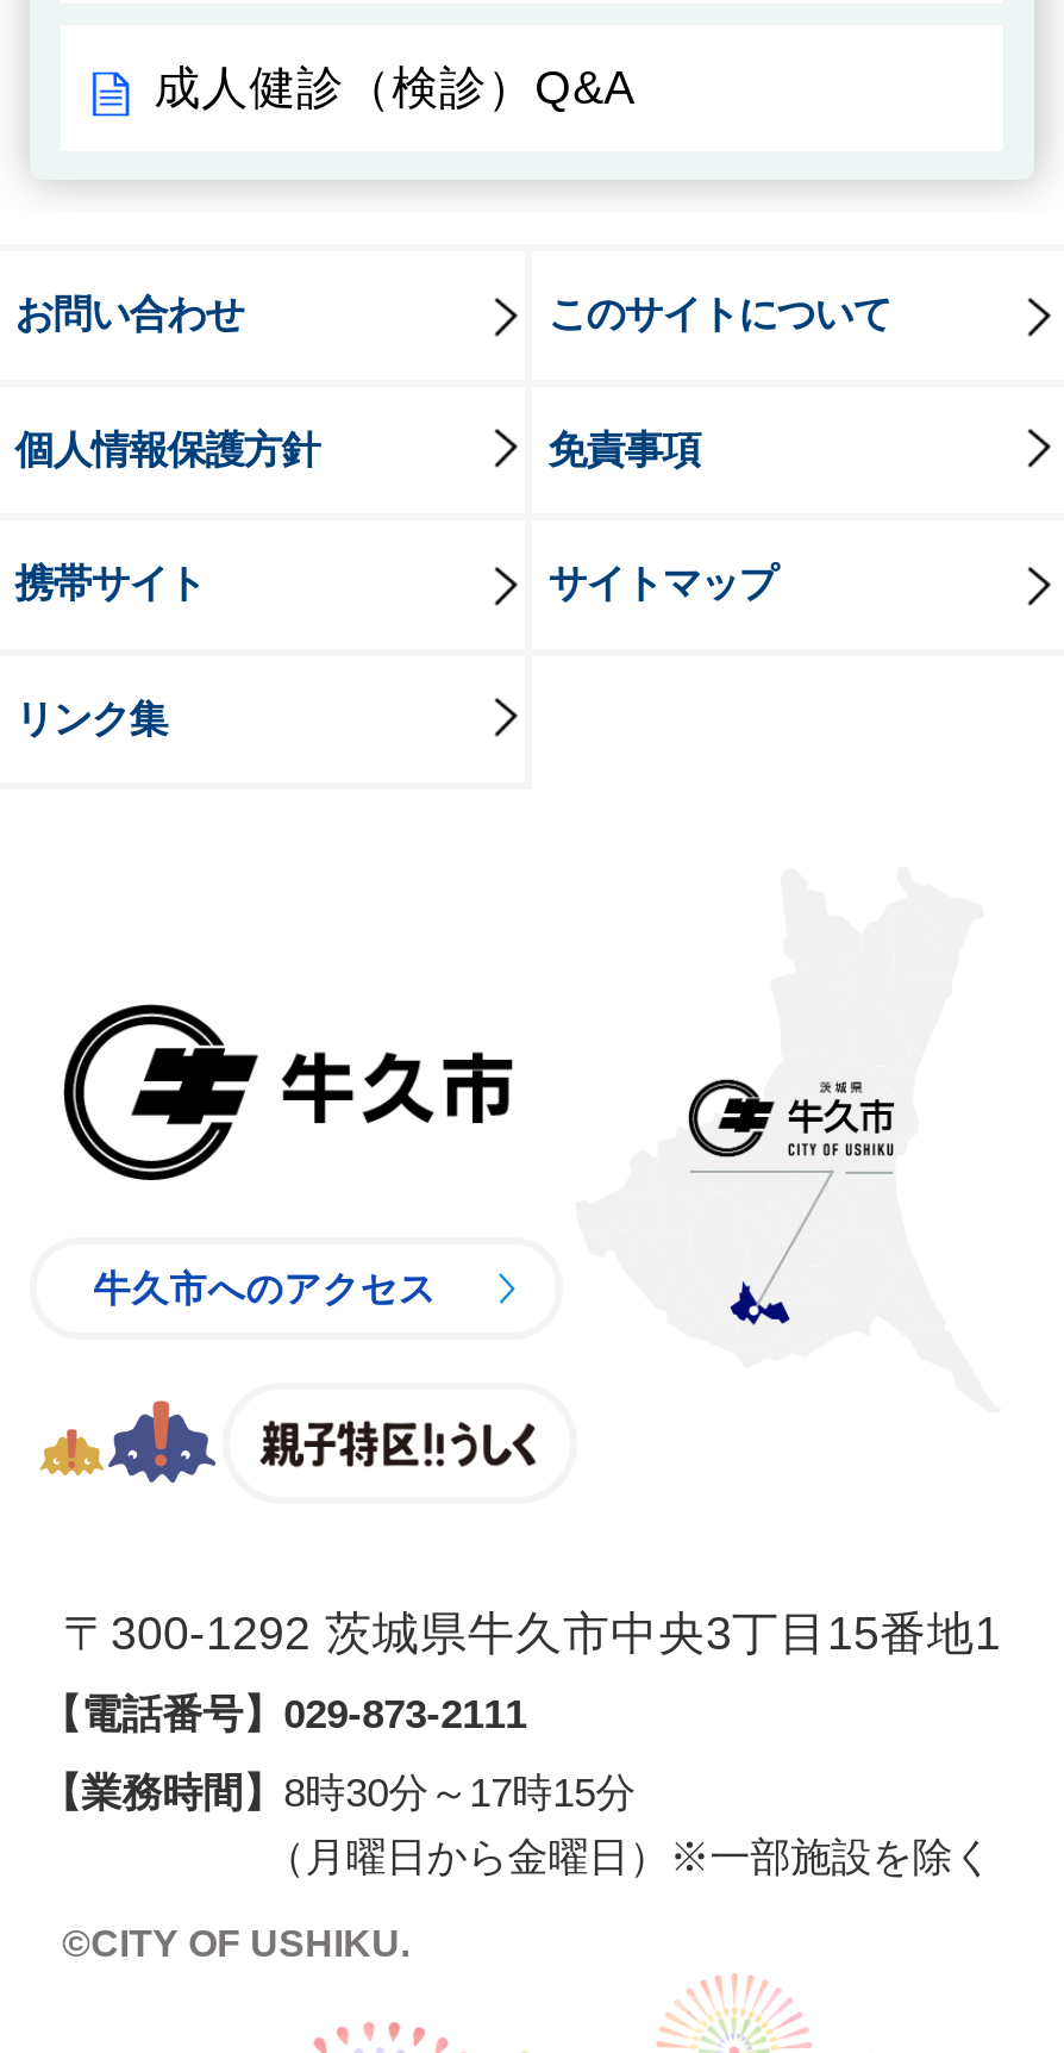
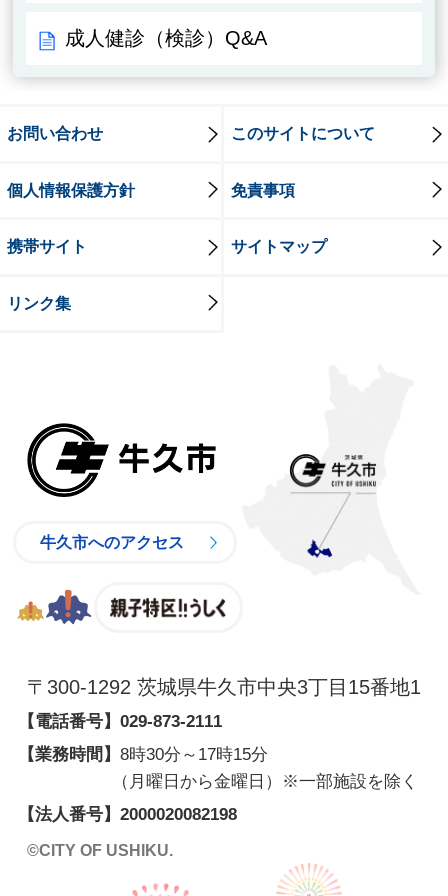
+ 【法人番号】2000020082198
